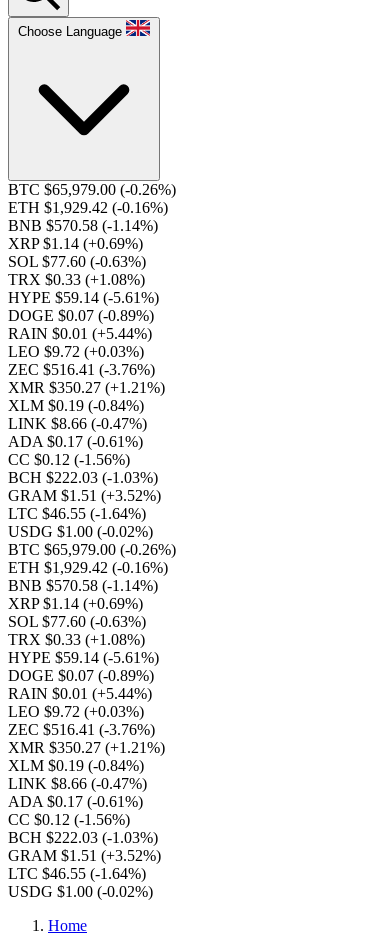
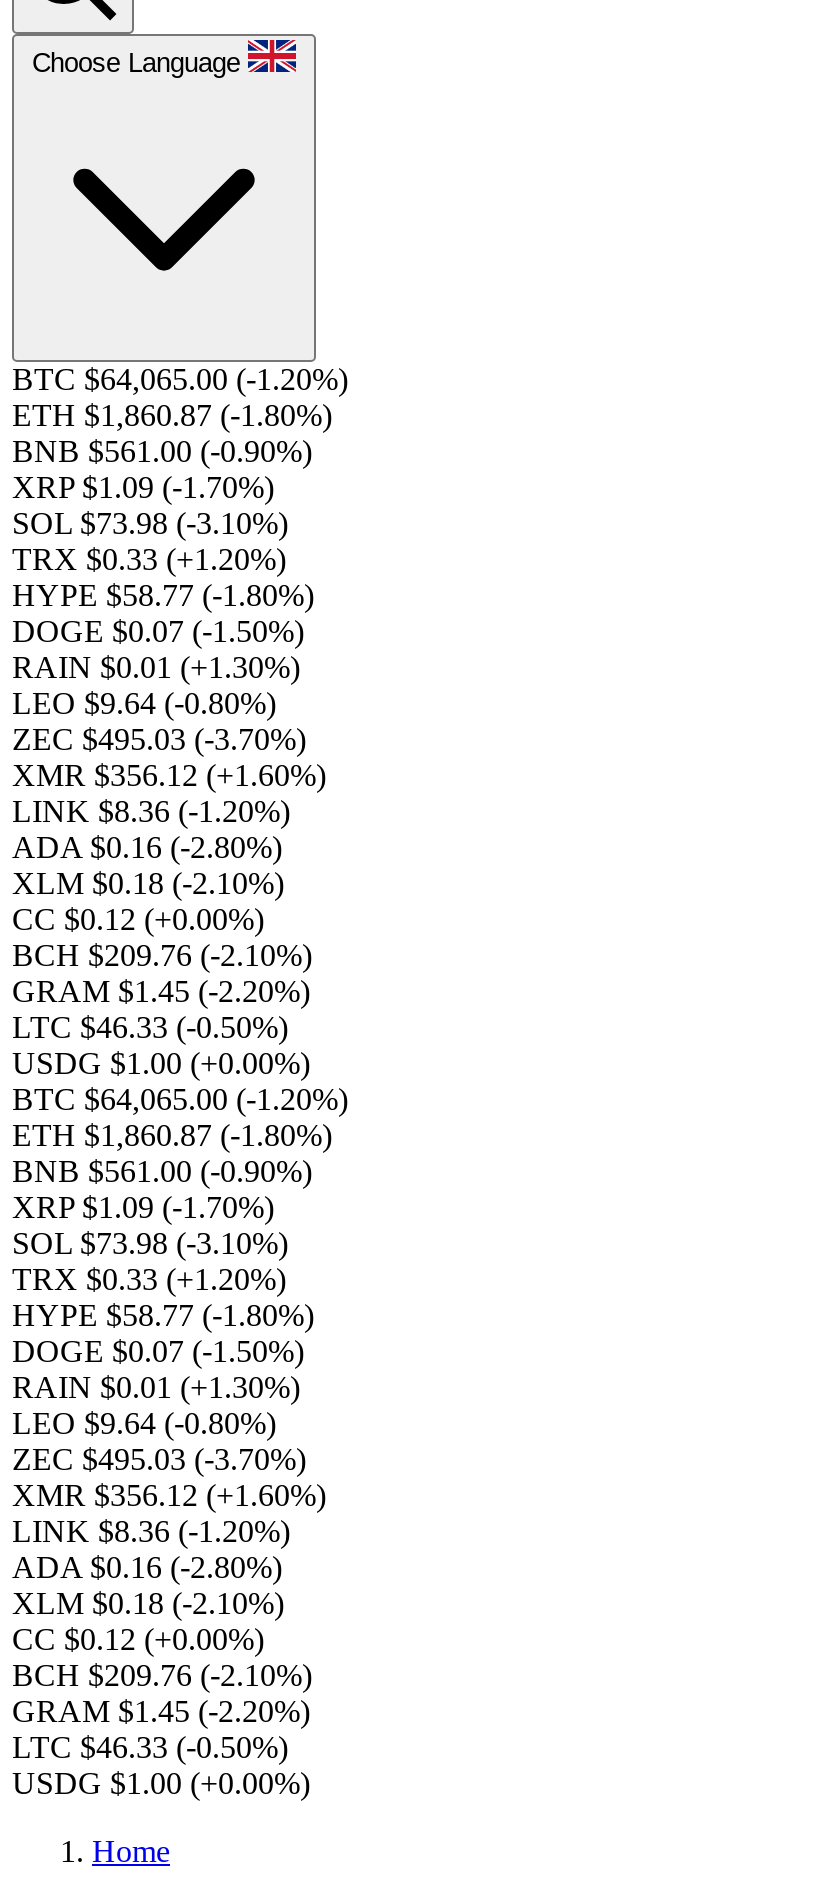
- BTC $65,979.00(-0.26%)
- ETH $1,929.42 (-0.16%)
- BNB $570.58 (-1.14%)
- XRP $1.14 (+0.69%)
- SOL $77.60(-0.63%)
- TRX $0.33 (+1.08%)
- HYPE $59.14 (-5.61%)
- DOGE $0.07 (-0.89%)
- RAIN $0.01 (+5.44%)
- LEO $9.72 (+0.03%)
- ZEC $516.41 (-3.76%)
- XMR $350.27 (+1.21%)
- XLM $0.19 (-0.84%)
- LINK $8.66 (-0.47%)
- ADA $0.17 (-0.61%)
- CC $0.12 (-1.56%)
- BCH $222.03 (-1.03%)
- GRAM $1.51 (+3.52%)
- LTC $46.55 (-1.64%)
- USDG $1.00(-0.02%)
- BTC $65,979.00 (-0.26%)
- ETH $1,929.42 (-0.16%)
- BNB $570.58 (-1.14%)
- XRP $1.14 (+0.69%)
- SOL $77.60(-0.63%)
- TRX $0.33 (+1.08%)
- HYPE $59.14 (-5.61%)
- DOGE $0.07 (-0.89%)
- RAIN $0.01 (+5.44%)
- LEO $9.72 (+0.03%)
- ZEC $516.41 (-3.76%)
- XMR $350.27 (+1.21%)
- XLM $0.19 (-0.84%)
- LINK $8.66 (-0.47%)
- ADA $0.17 (-0.61%)
- CC $0.12 (-1.56%)
- BCH $222.03 (-1.03%)
- GRAM $1.51 (+3.52%)
- LTC $46.55 (-1.64%)
- USDG $1.00(-0.02%)
+ BTC $64,065.00(-1.20%)
+ ETH $1,860.87 (-1.80%)
+ BNB $561.00 (-0.90%)
+ XRP $1.09 (-1.70%)
+ SOL $73.98(-3.10%)
+ TRX $0.33 (+1.20%)
+ HYPE $58.77 (-1.80%)
+ DOGE $0.07 (-1.50%)
+ RAIN $0.01 (+1.30%)
+ LEO $9.64 (-0.80%)
+ ZEC $495.03 (-3.70%)
+ XMR $356.12 (+1.60%)
+ LINK $8.36 (-1.20%)
+ ADA $0.16 (-2.80%)
+ XLM $0.18 (-2.10%)
+ CC $0.12 (+0.00%)
+ BCH $209.76 (-2.10%)
+ GRAM $1.45 (-2.20%)
+ LTC $46.33 (-0.50%)
+ USDG $1.00(+0.00%)
+ BTC $64,065.00 (-1.20%)
+ ETH $1,860.87 (-1.80%)
+ BNB $561.00 (-0.90%)
+ XRP $1.09 (-1.70%)
+ SOL $73.98(-3.10%)
+ TRX $0.33 (+1.20%)
+ HYPE $58.77 (-1.80%)
+ DOGE $0.07 (-1.50%)
+ RAIN $0.01 (+1.30%)
+ LEO $9.64 (-0.80%)
+ ZEC $495.03 (-3.70%)
+ XMR $356.12 (+1.60%)
+ LINK $8.36 (-1.20%)
+ ADA $0.16 (-2.80%)
+ XLM $0.18 (-2.10%)
+ CC $0.12 (+0.00%)
+ BCH $209.76 (-2.10%)
+ GRAM $1.45 (-2.20%)
+ LTC $46.33 (-0.50%)
+ USDG $1.00(+0.00%)
